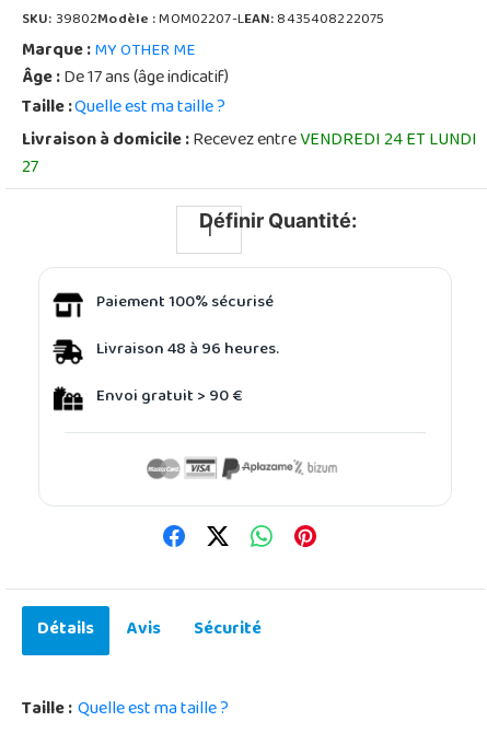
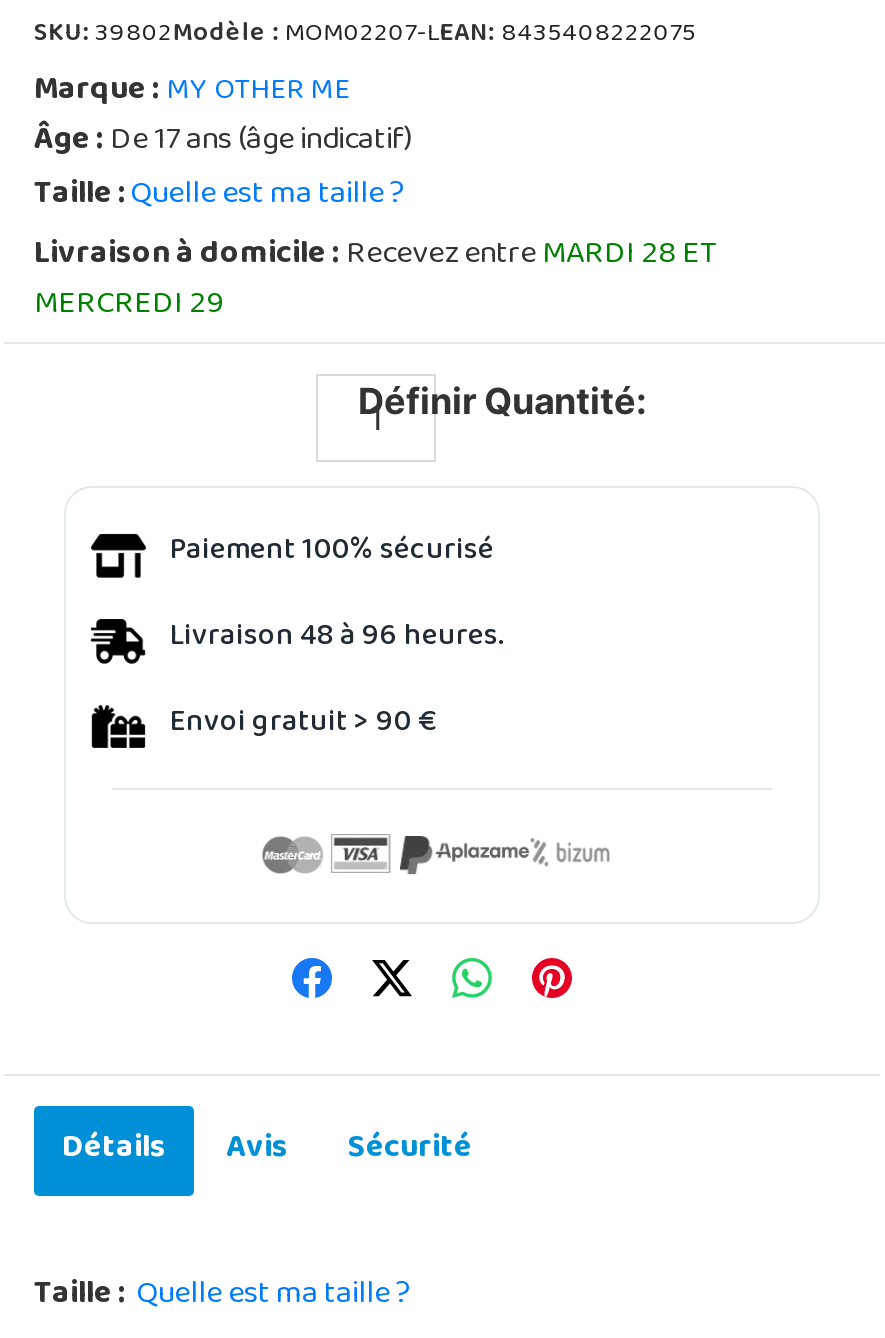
- Livraison à domicile : Recevez entreVENDREDI 24 ET LUNDI
- 27
+ Livraison à domicile : Recevez entreMARDI 28 ET
+ MERCREDI 29
